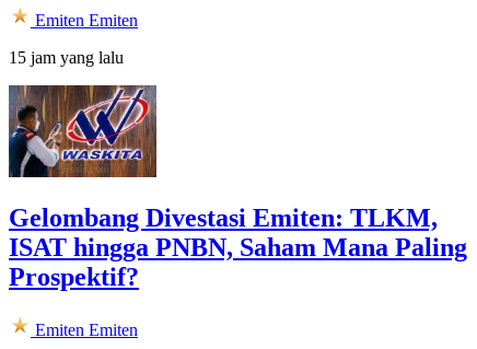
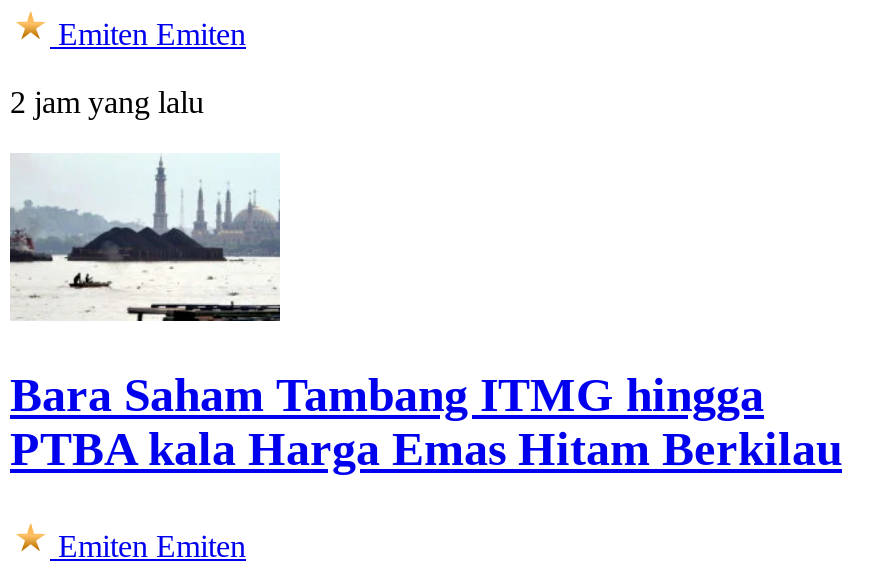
- 15 jam yang lalu
+ 2 jam yang lalu

- [image]
- Gelombang Divestasi Emiten: TLKM,
- ISAT hingga PNBN, Saham Mana Paling
- Prospektif?
+ [image]
+ Bara Saham Tambang ITMG hingga
+ PTBA kala Harga Emas Hitam Berkilau
